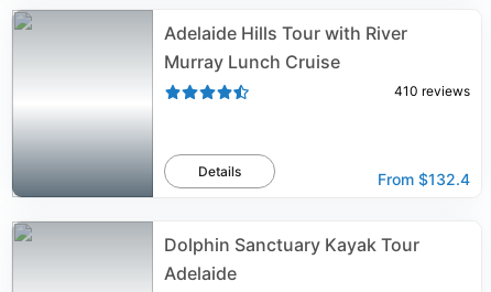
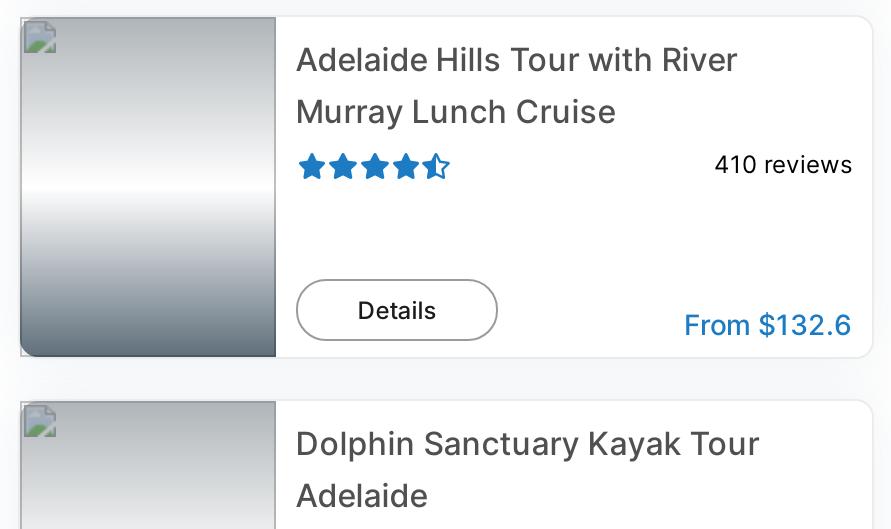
- From $132.4
+ From $132.6
